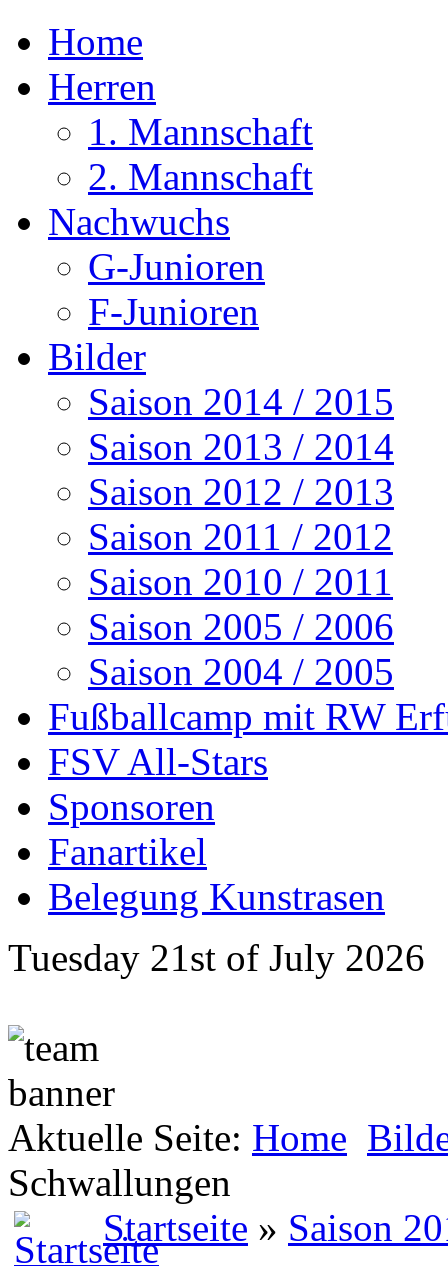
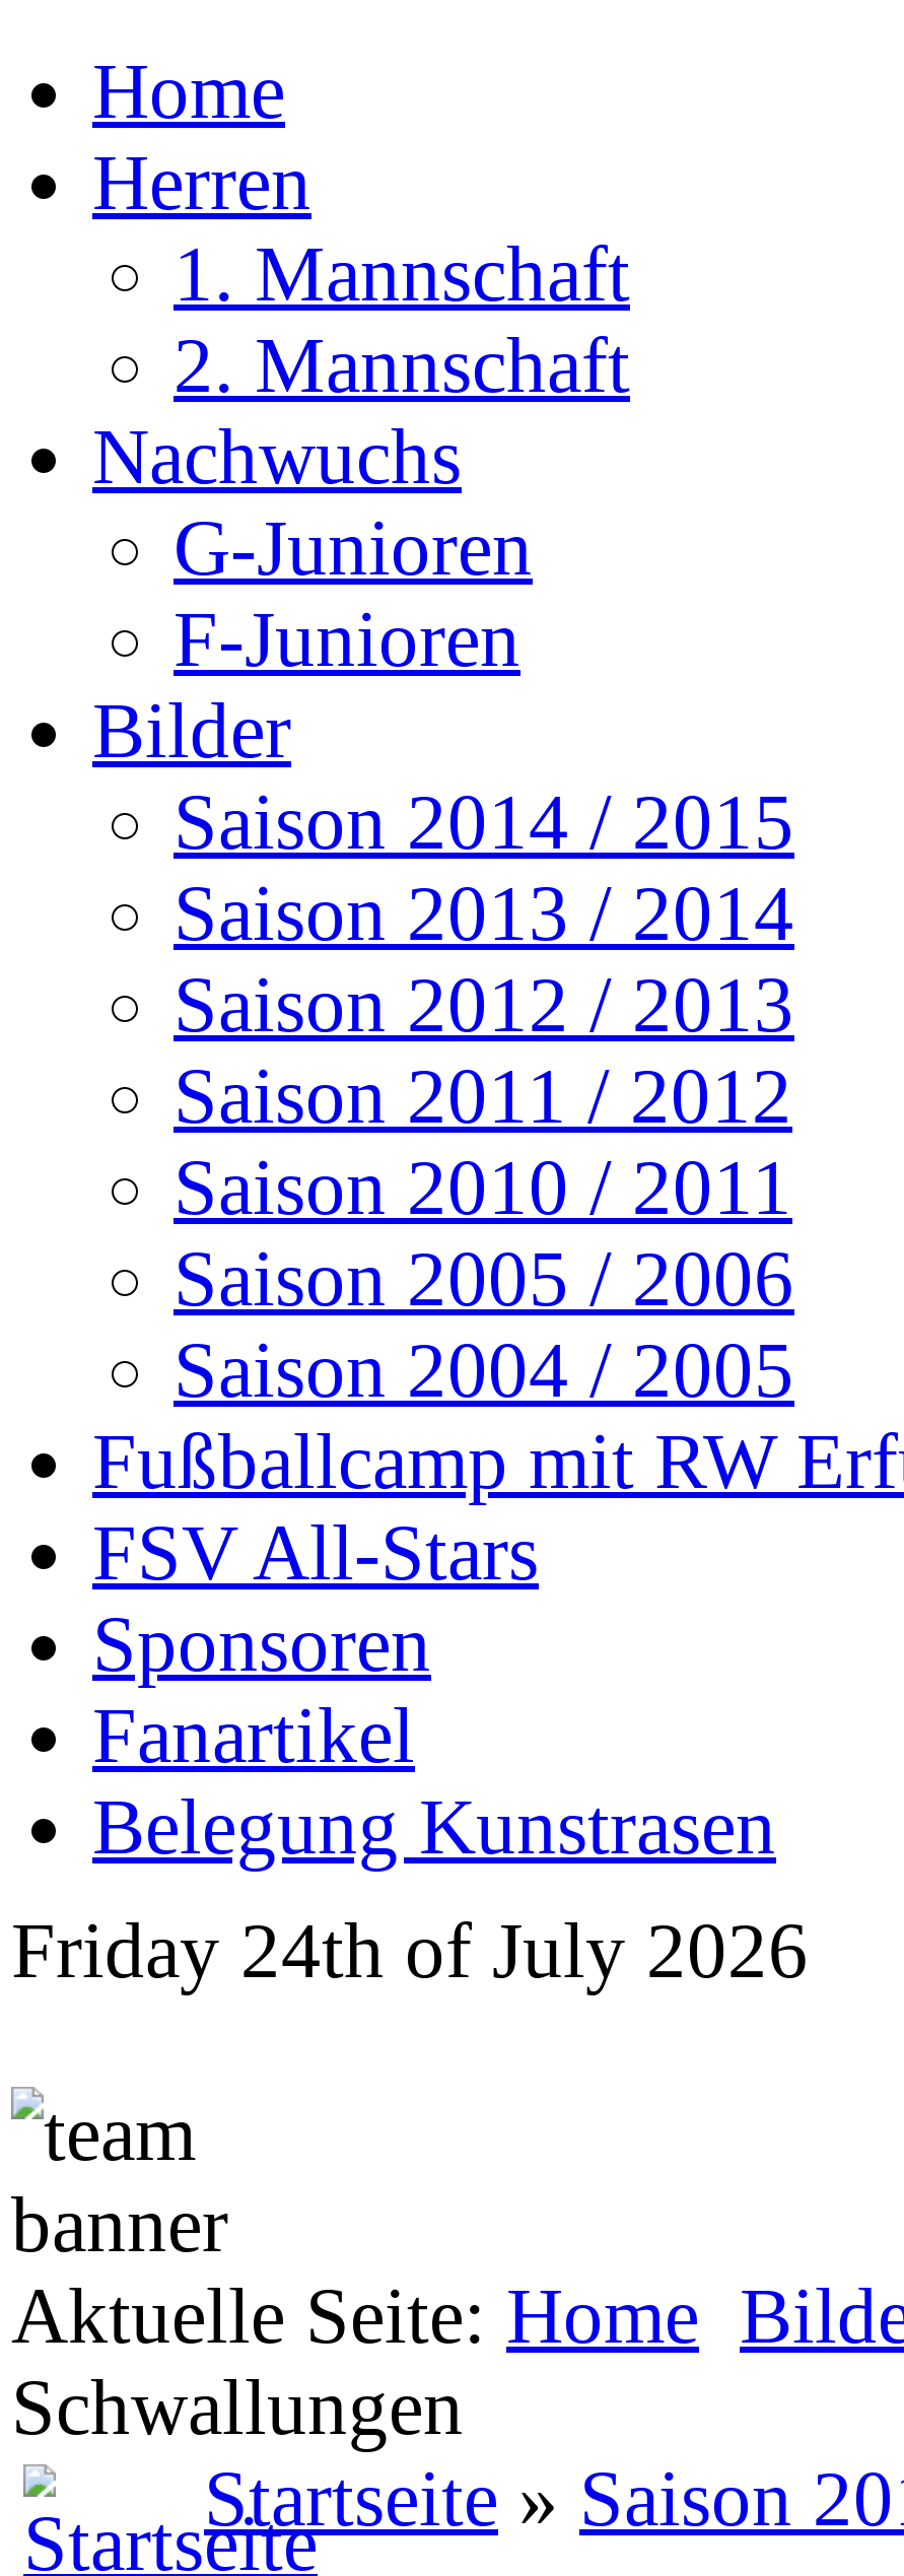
- Tuesday 21st of July 2026
+ Friday 24th of July 2026
